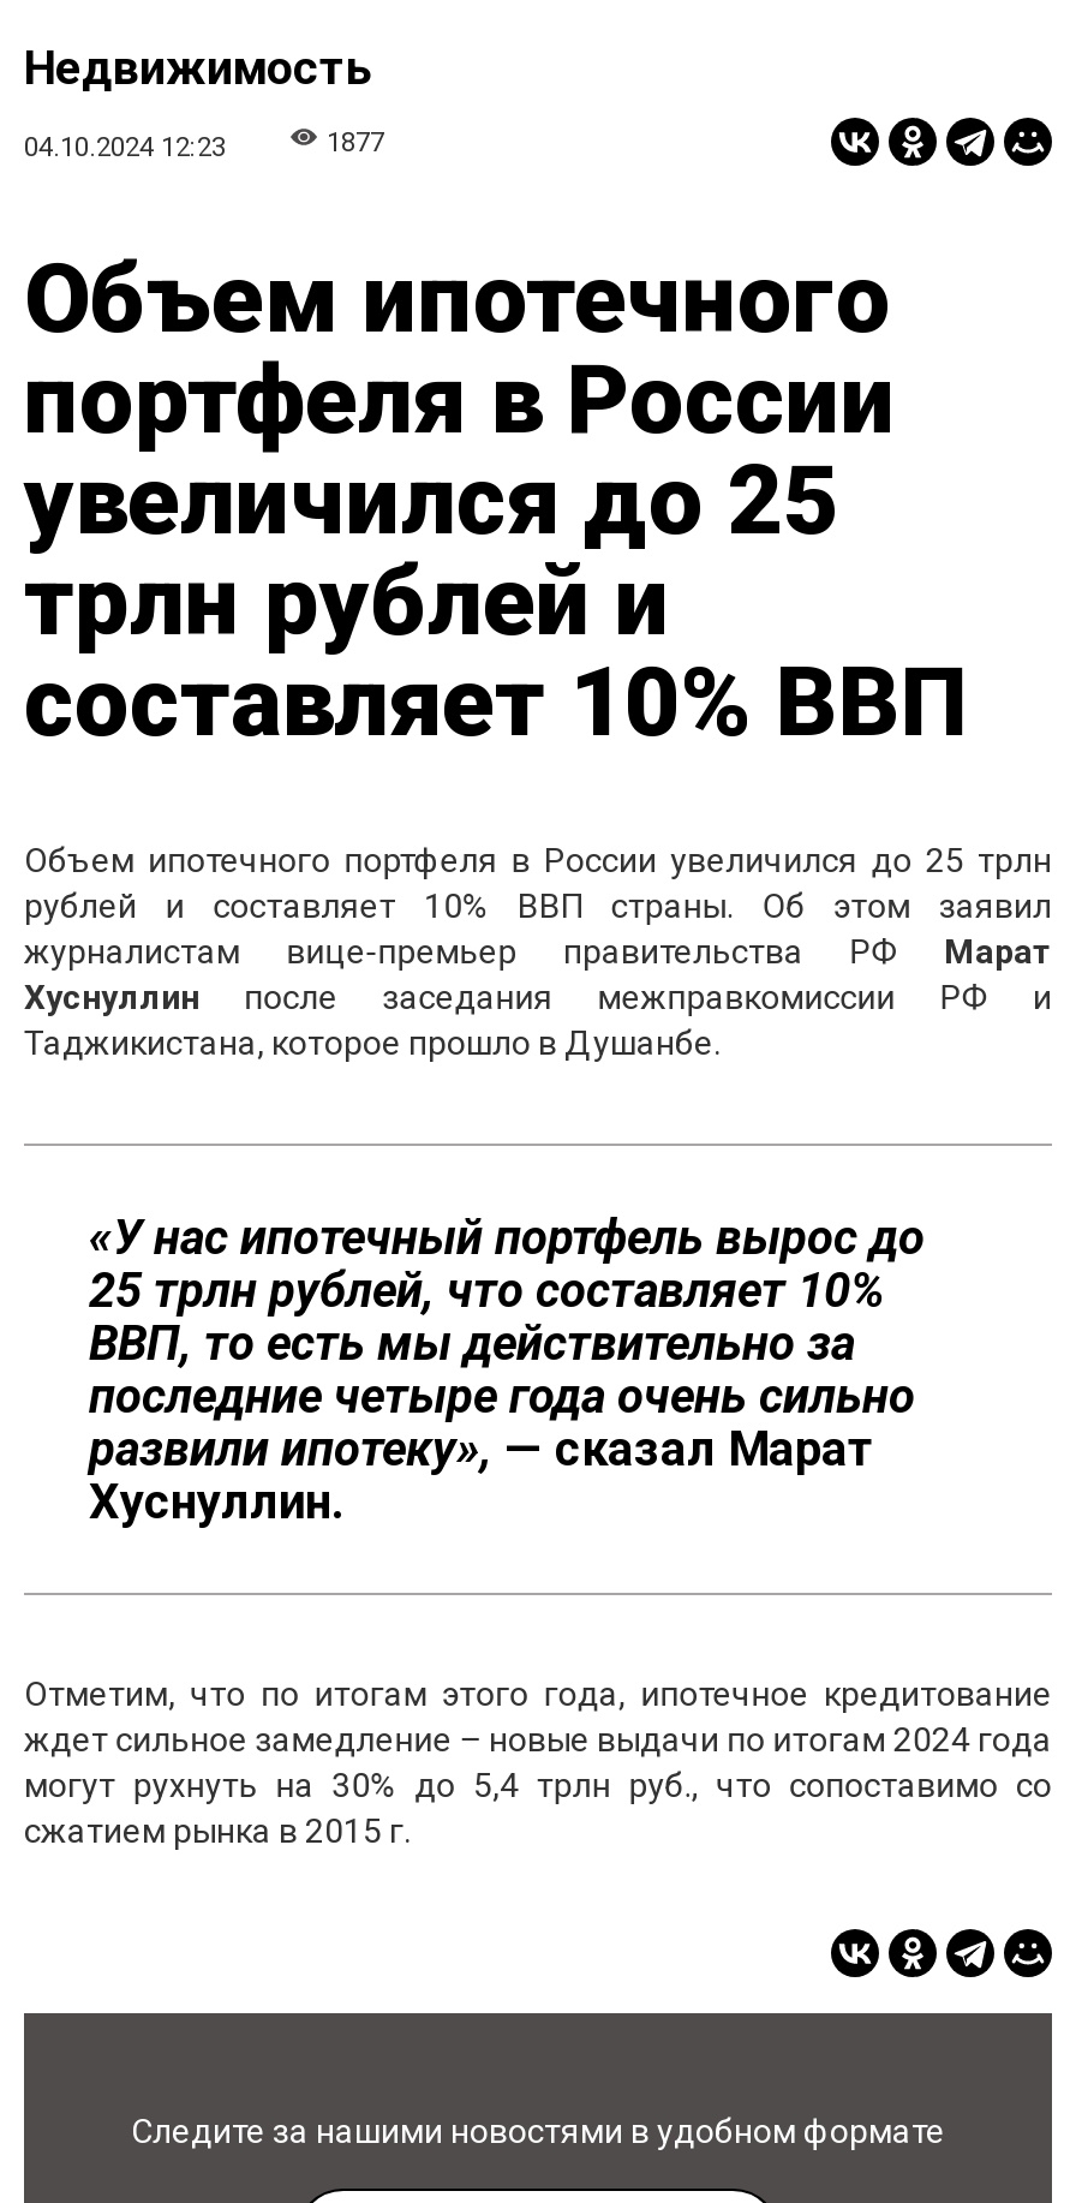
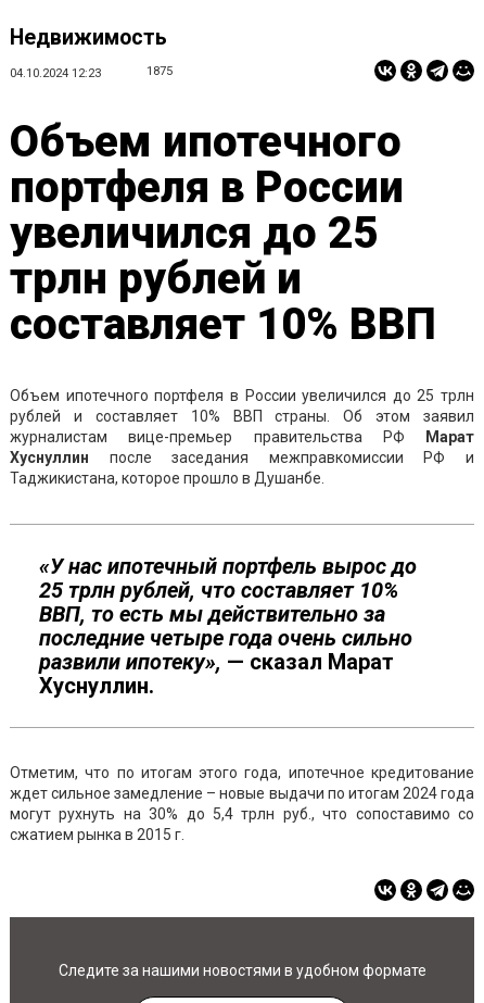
- 1877
+ 1875
